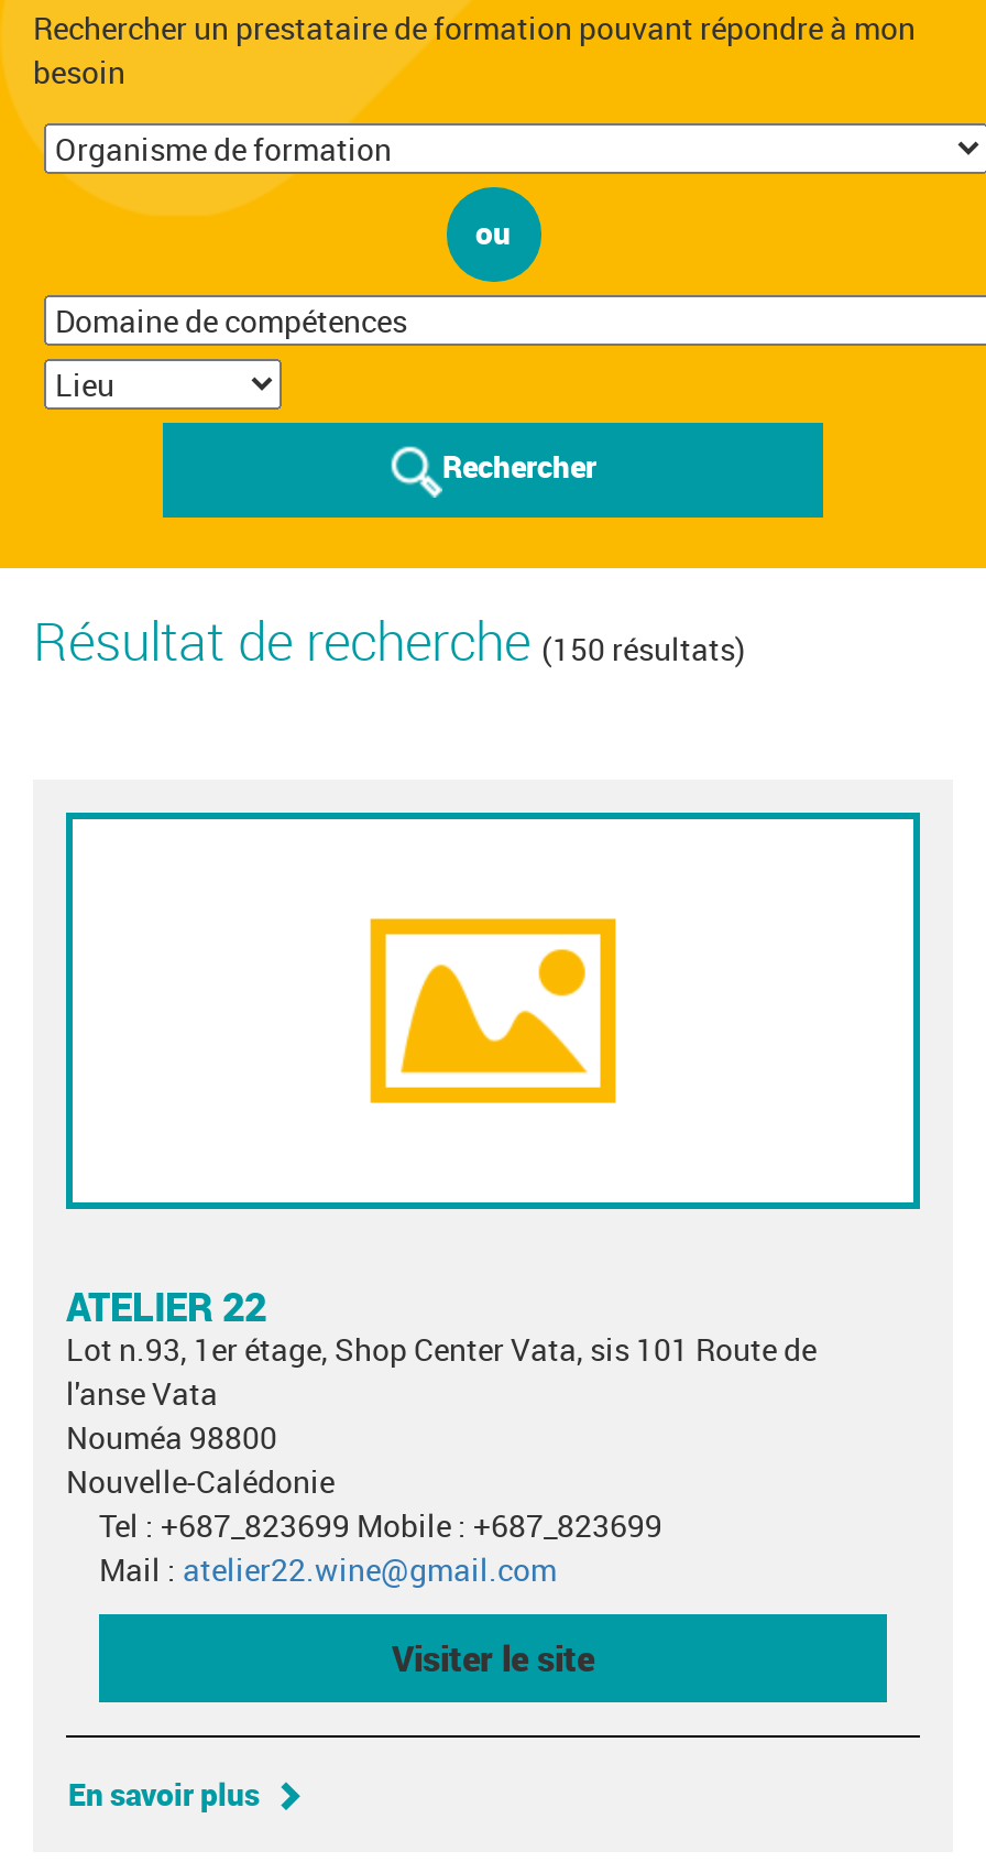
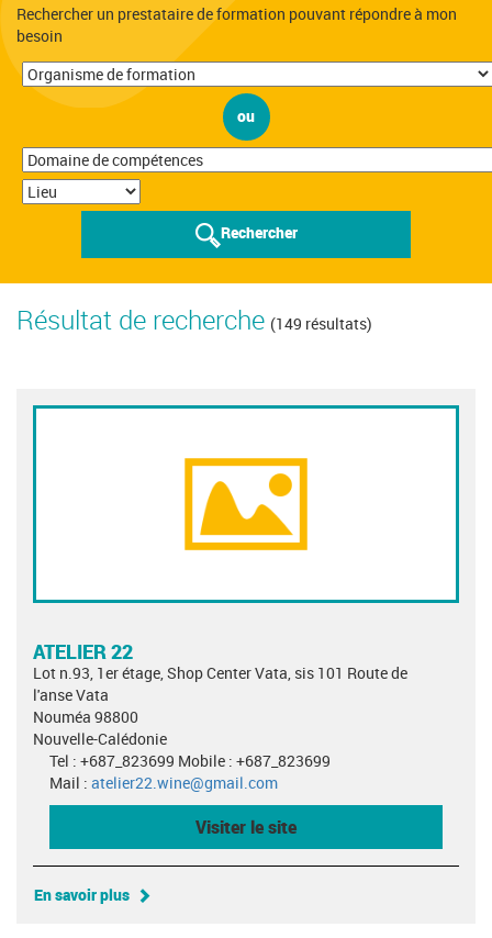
- Résultat de recherche (150 résultats)
+ Résultat de recherche (149 résultats)
